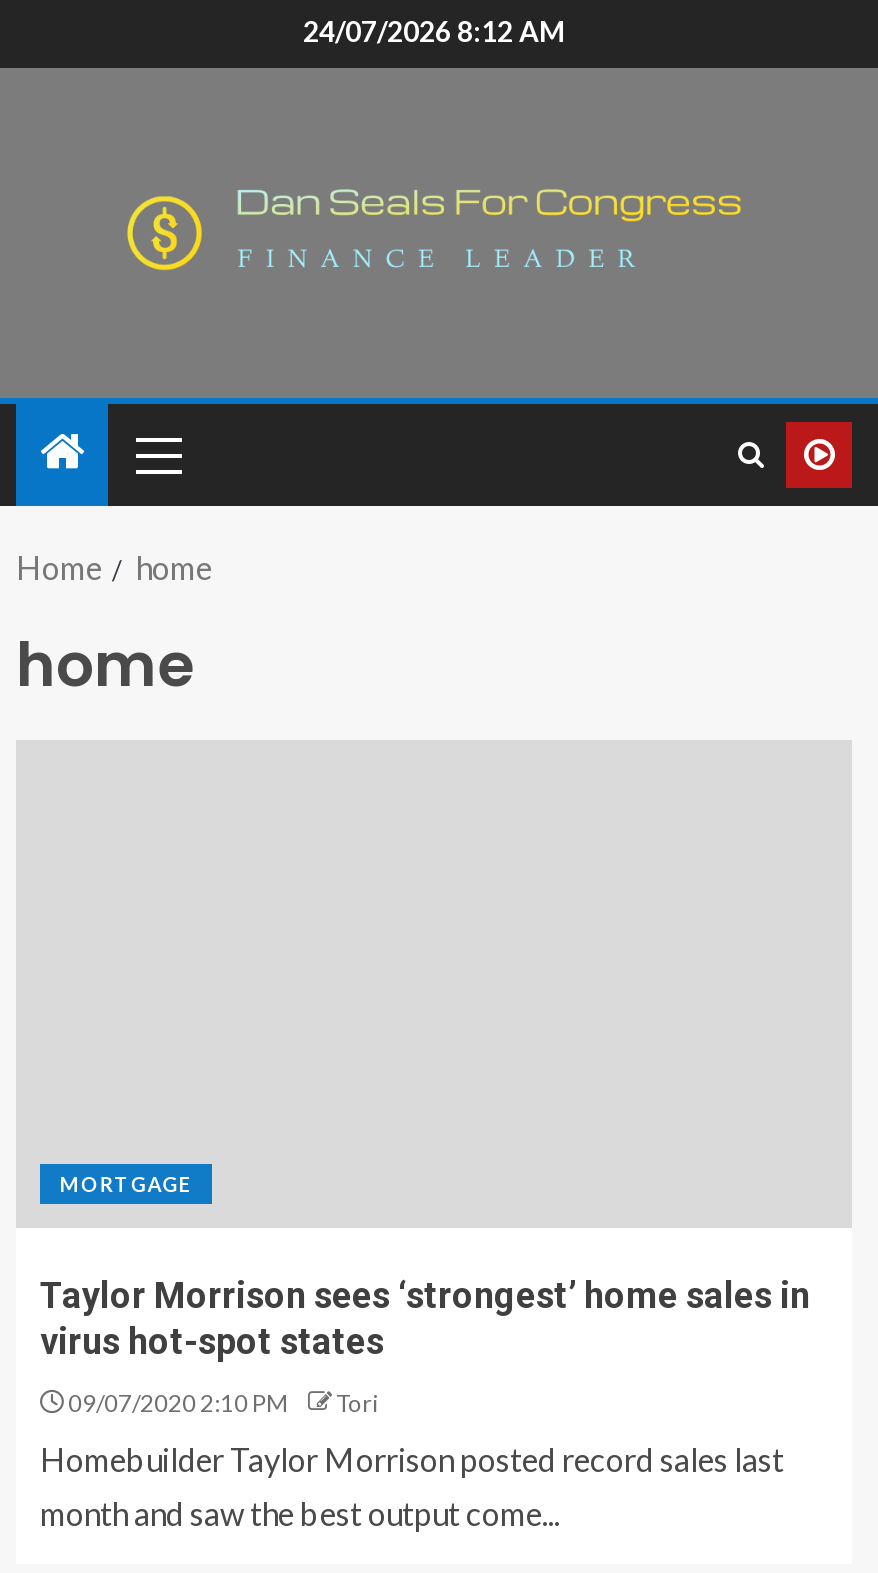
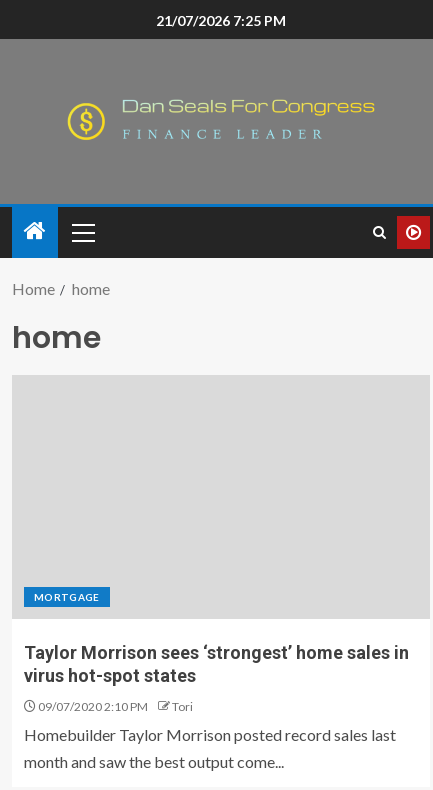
- 24/07/2026 8:12 AM
+ 21/07/2026 7:25 PM
